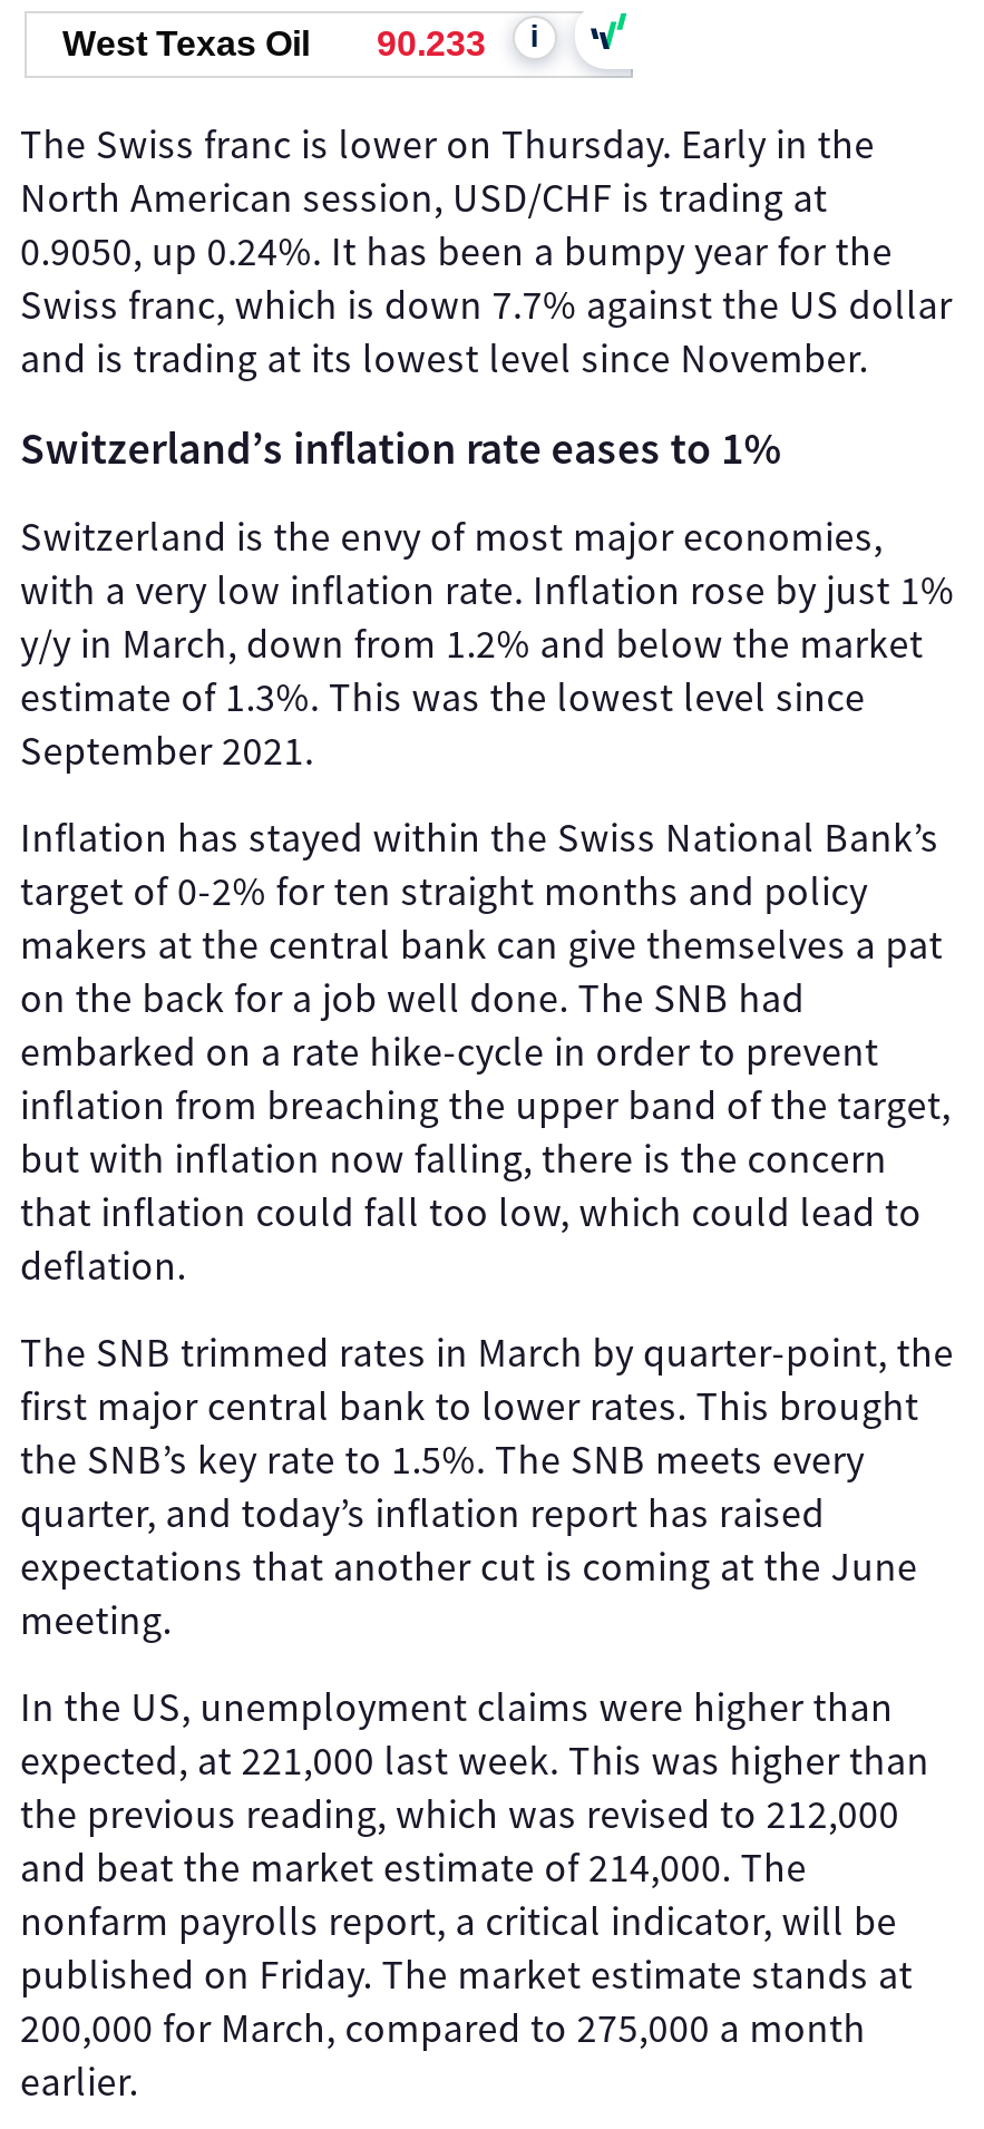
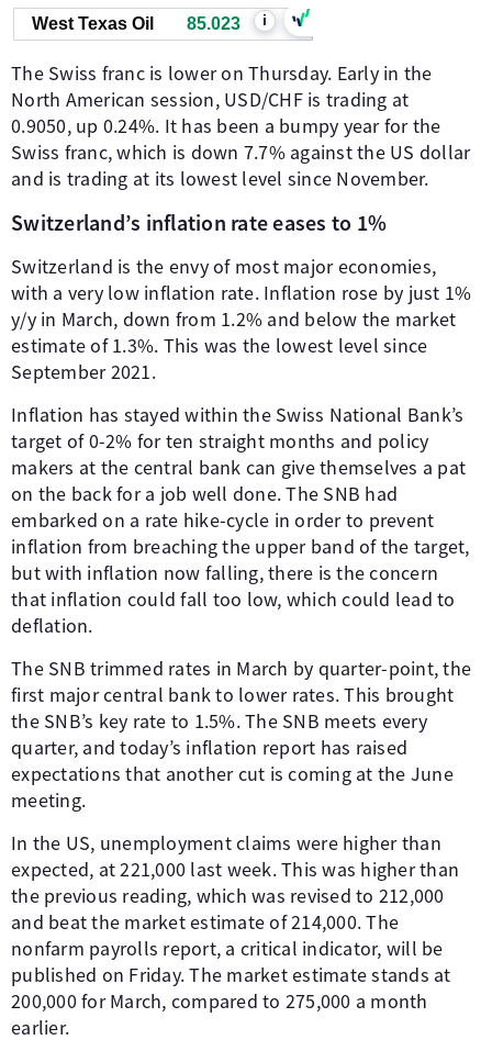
- West Texas Oil 90.233 i
+ West Texas Oil 85.023 i
